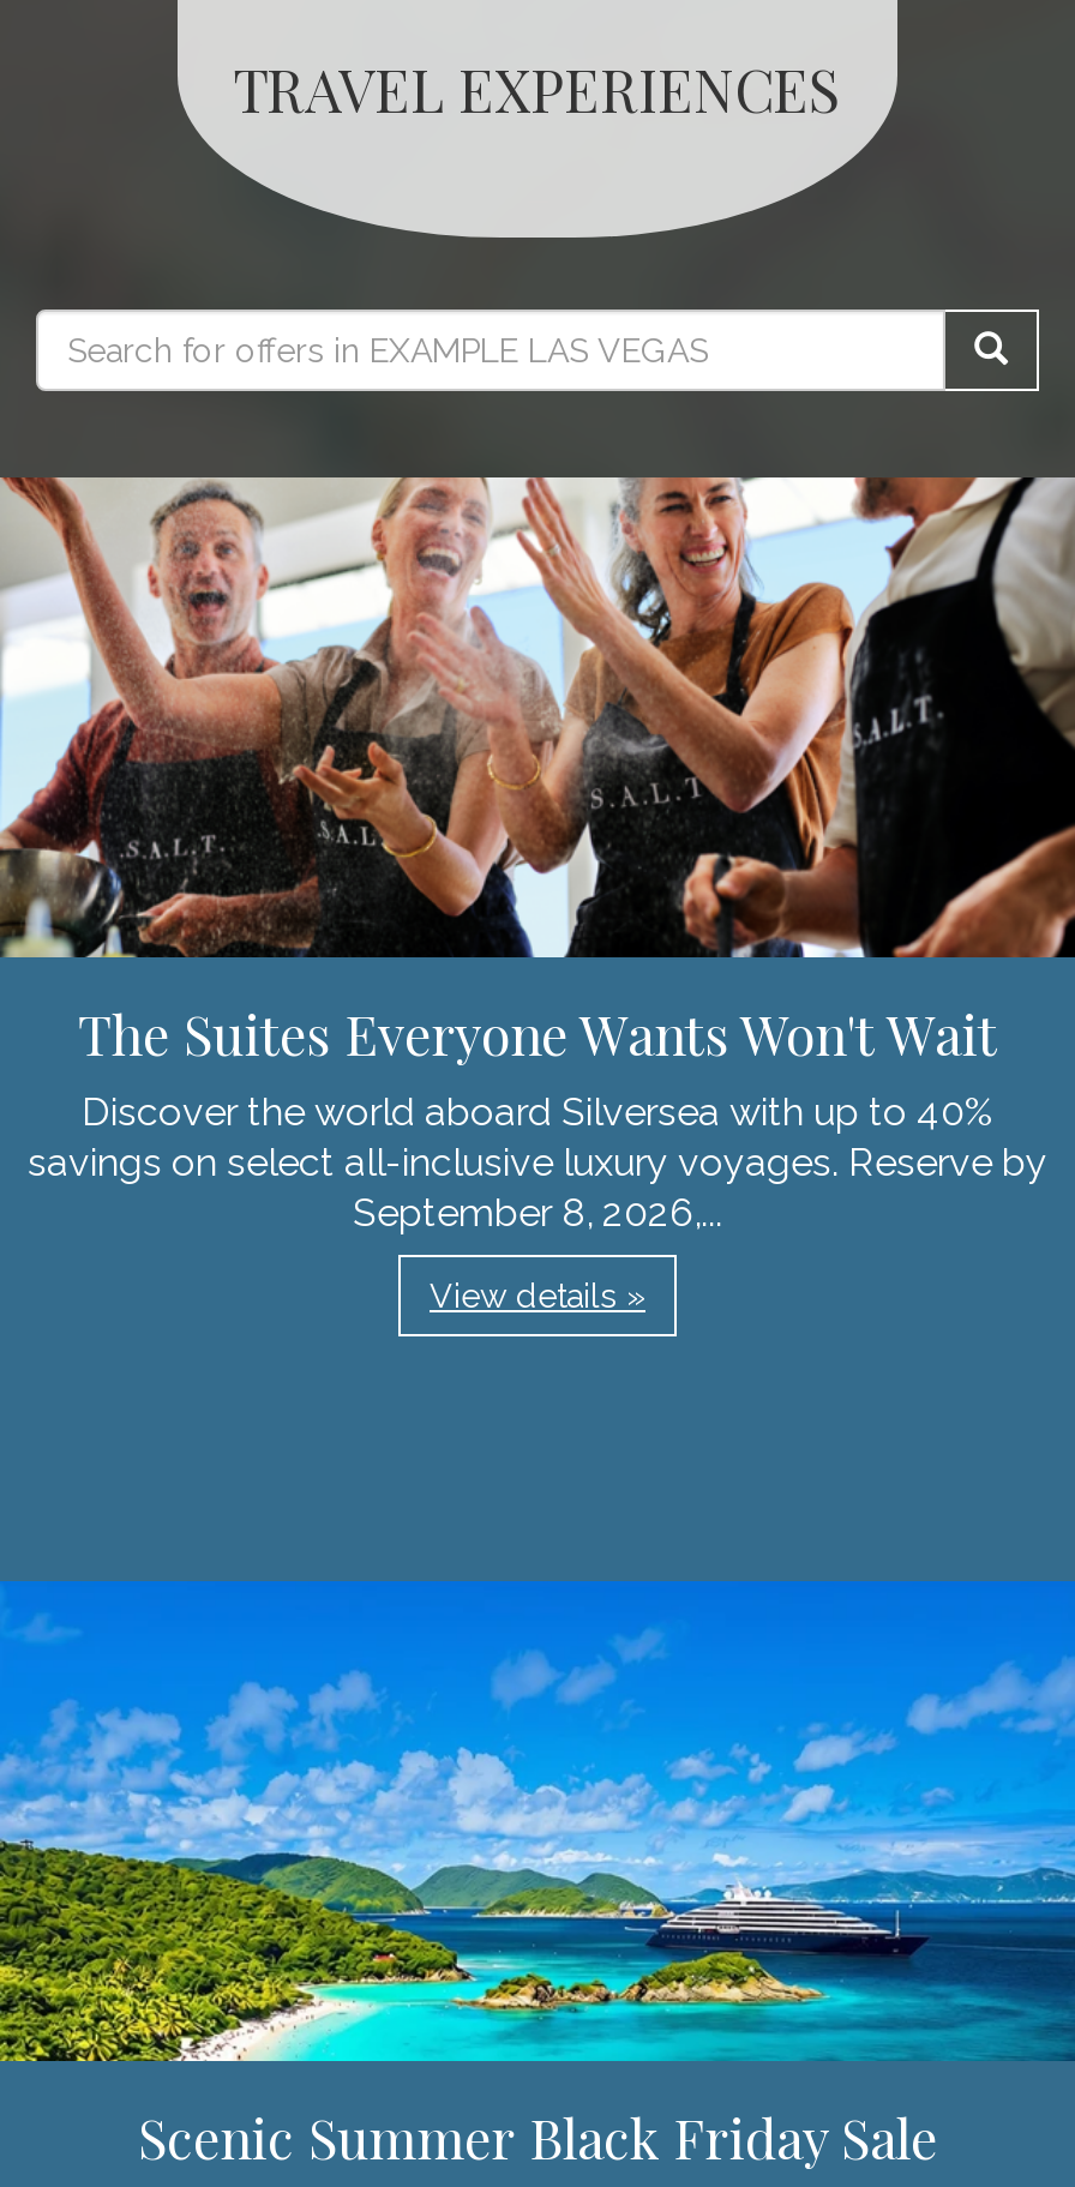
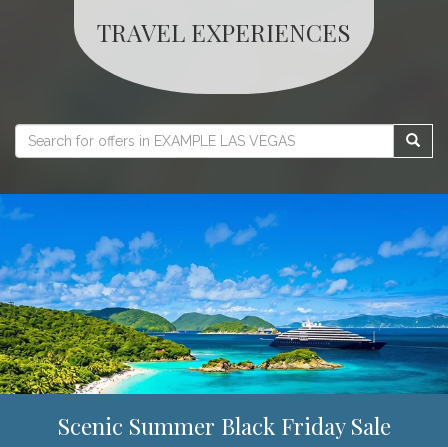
- [image]
- The Suites Everyone Wants Won't Wait
- Discover the world aboard Silversea with up to 40%
- savings on select all-inclusive luxury voyages. Reserve by
- September 8, 2026,...
- View details »
